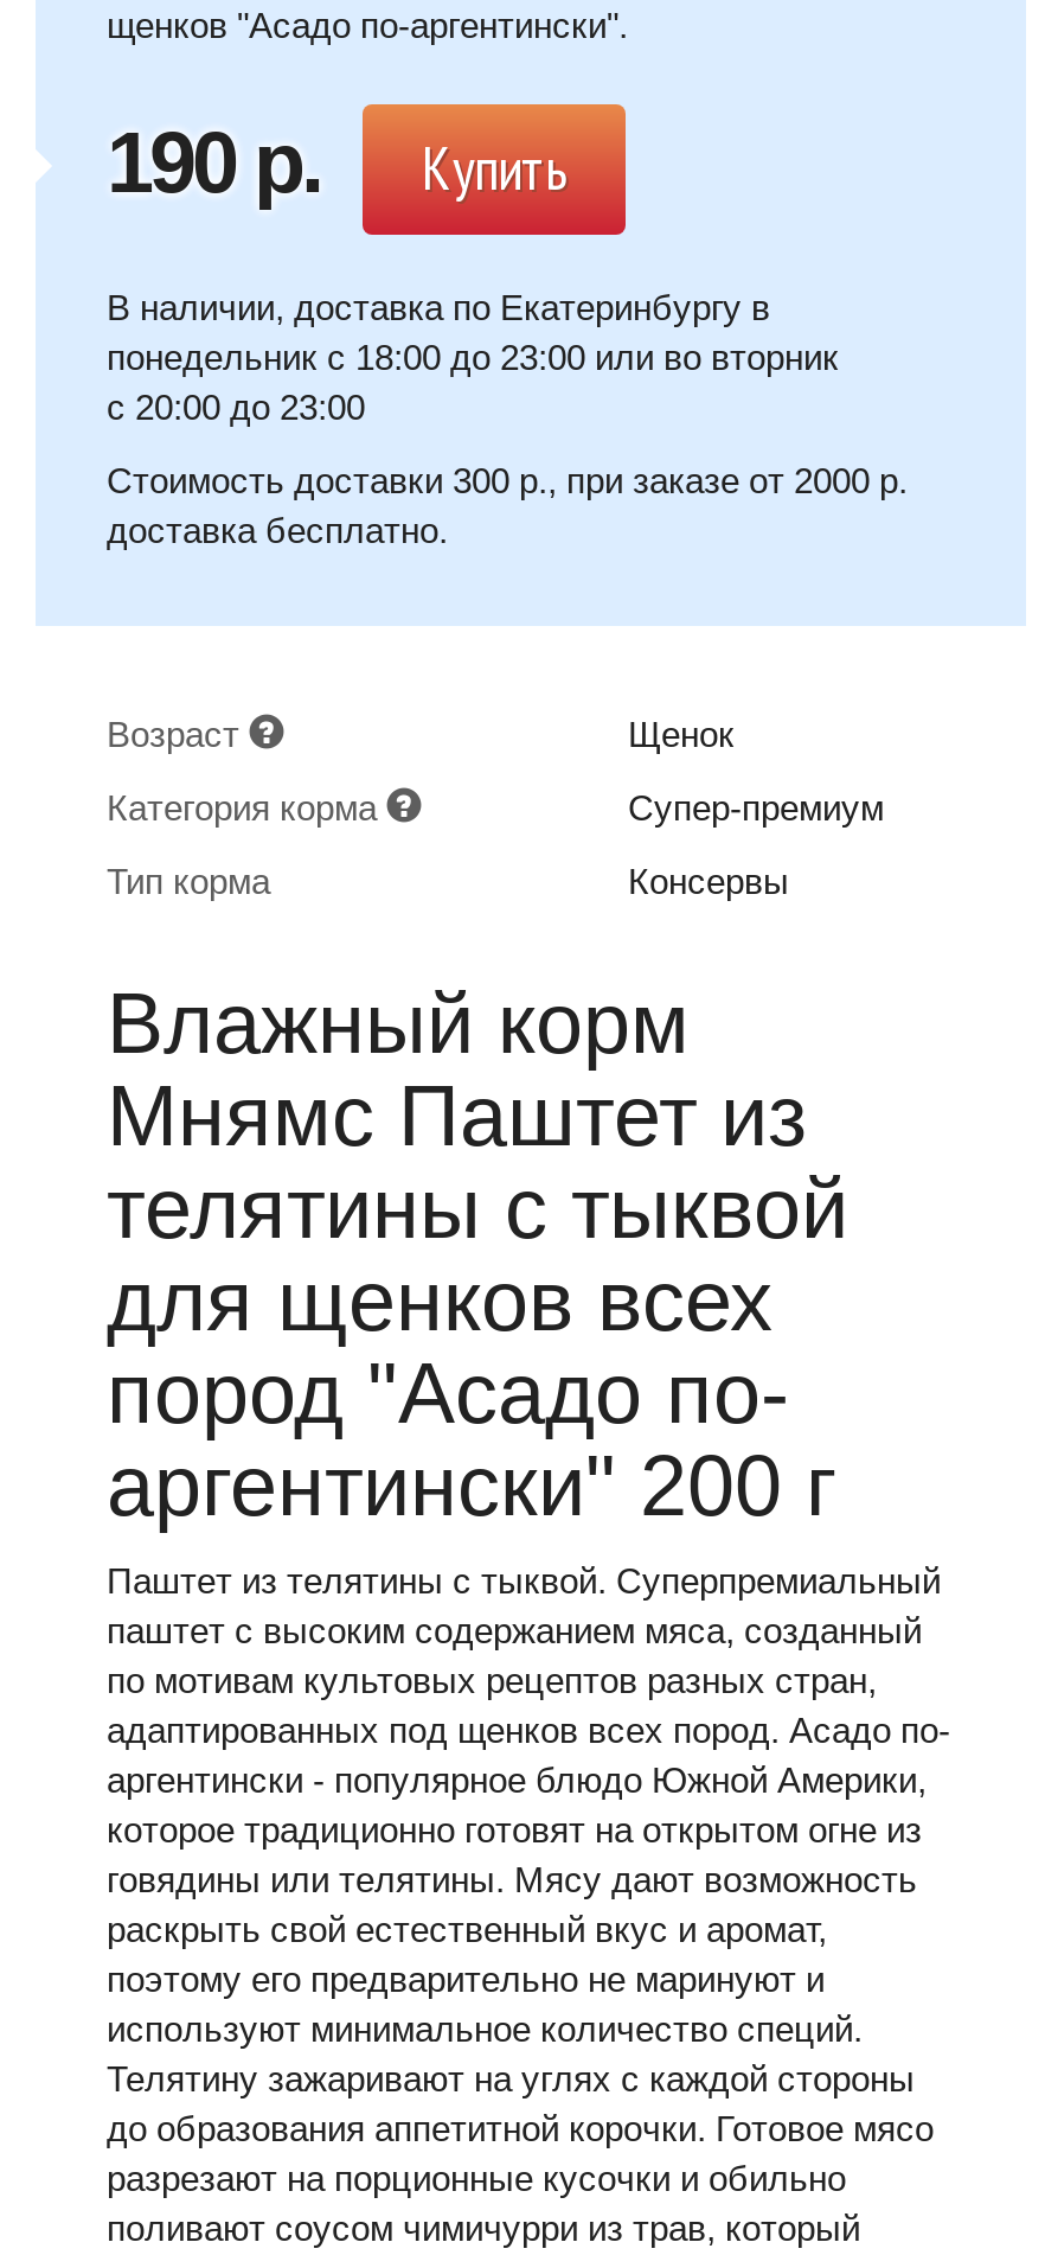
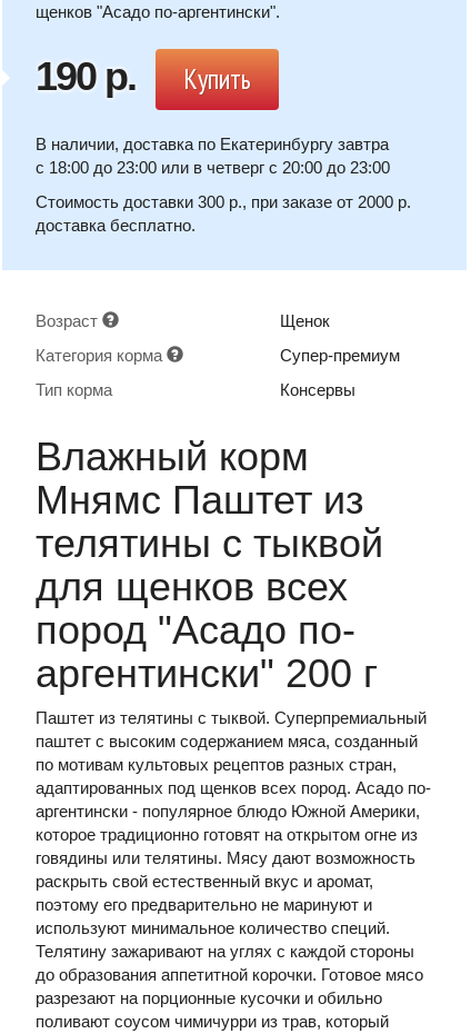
- В наличии, доставка по Екатеринбургу в
- понедельник c 18:00 до 23:00 или во вторник
- c 20:00 до 23:00
+ В наличии, доставка по Екатеринбургу завтра
+ c 18:00 до 23:00 или в четверг c 20:00 до 23:00
